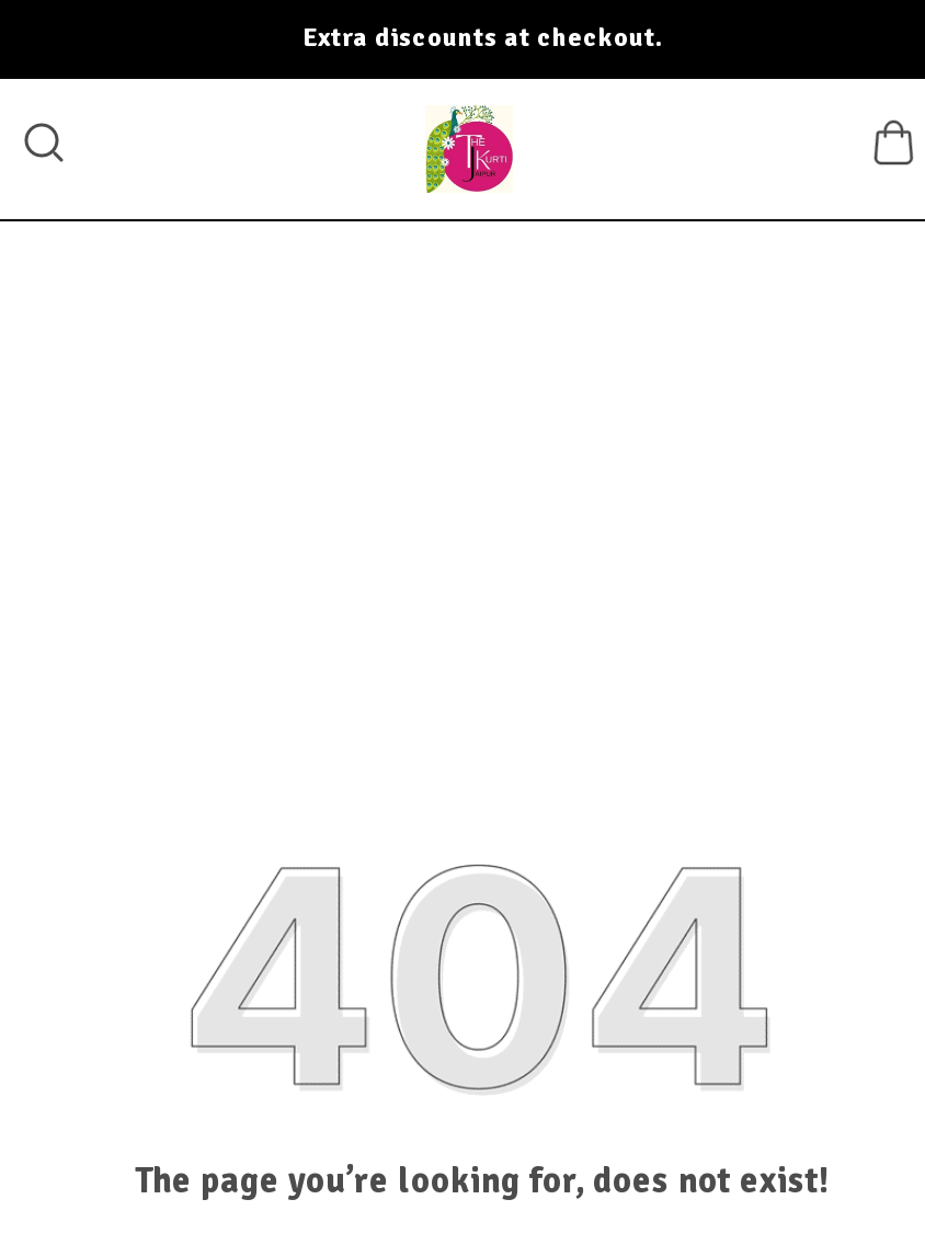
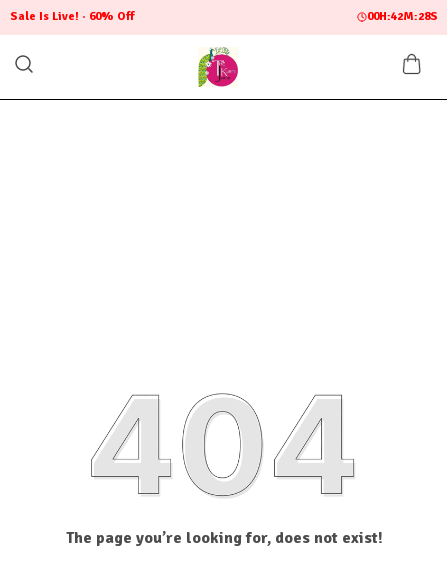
- Extra discounts at checkout.
+ Sale Is Live!
+ 60% Off
+ 00H:42M:28S
